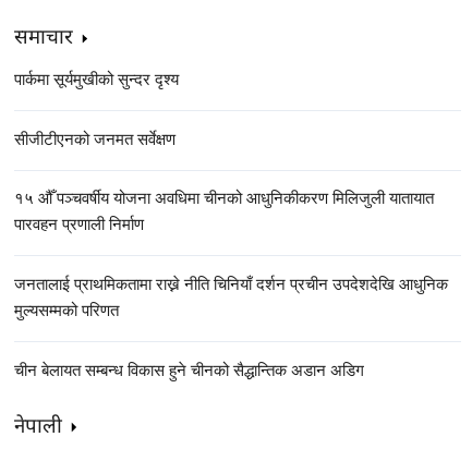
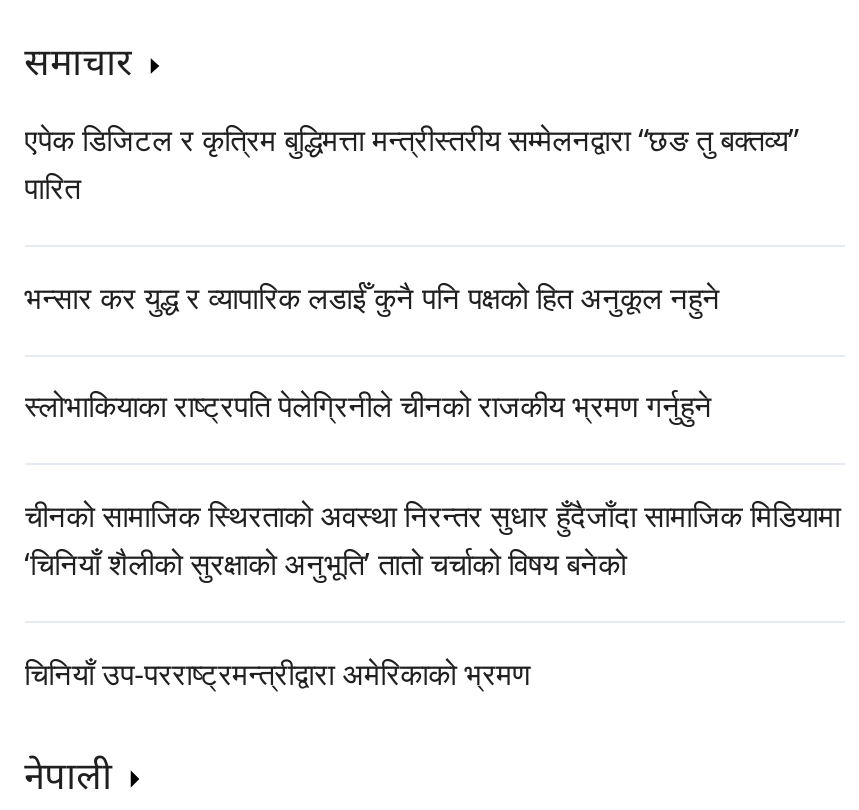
- पार्कमा सूर्यमुखीको सुन्दर दृश्य
+ एपेक डिजिटल र कृत्रिम बुद्धिमत्ता मन्त्रीस्तरीय सम्मेलनद्वारा “छङ तु बक्तव्य”
+ पारित

- सीजीटीएनको जनमत सर्वेक्षण
+ भन्सार कर युद्ध र व्यापारिक लडाईँ कुनै पनि पक्षको हित अनुकूल नहुने

- १५ औँ पञ्चवर्षीय योजना अवधिमा चीनको आधुनिकीकरण मिलिजुली यातायात
- पारवहन प्रणाली निर्माण
+ स्लोभाकियाका राष्ट्रपति पेलेग्रिनीले चीनको राजकीय भ्रमण गर्नुहुने

- जनतालाई प्राथमिकतामा राख्ने नीति चिनियाँ दर्शन प्रचीन उपदेशदेखि आधुनिक
- मुल्यसम्मको परिणत
+ चीनको सामाजिक स्थिरताको अवस्था निरन्तर सुधार हुँदैजाँदा सामाजिक मिडियामा
+ ‘चिनियाँ शैलीको सुरक्षाको अनुभूति’ तातो चर्चाको विषय बनेको

- चीन बेलायत सम्बन्ध विकास हुने चीनको सैद्धान्तिक अडान अडिग
+ चिनियाँ उप-परराष्ट्रमन्त्रीद्वारा अमेरिकाको भ्रमण
